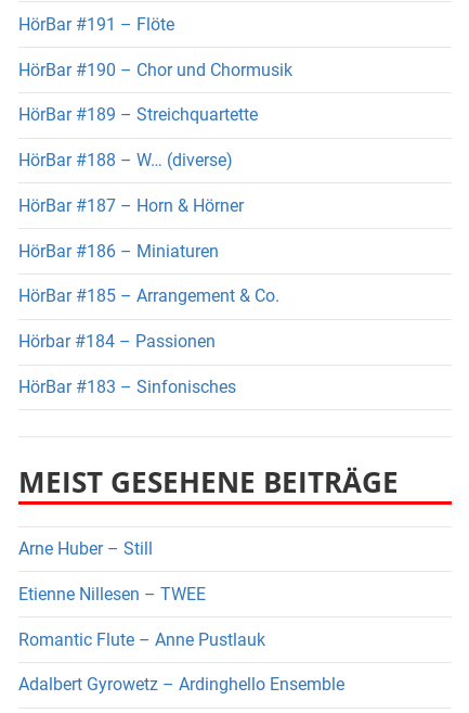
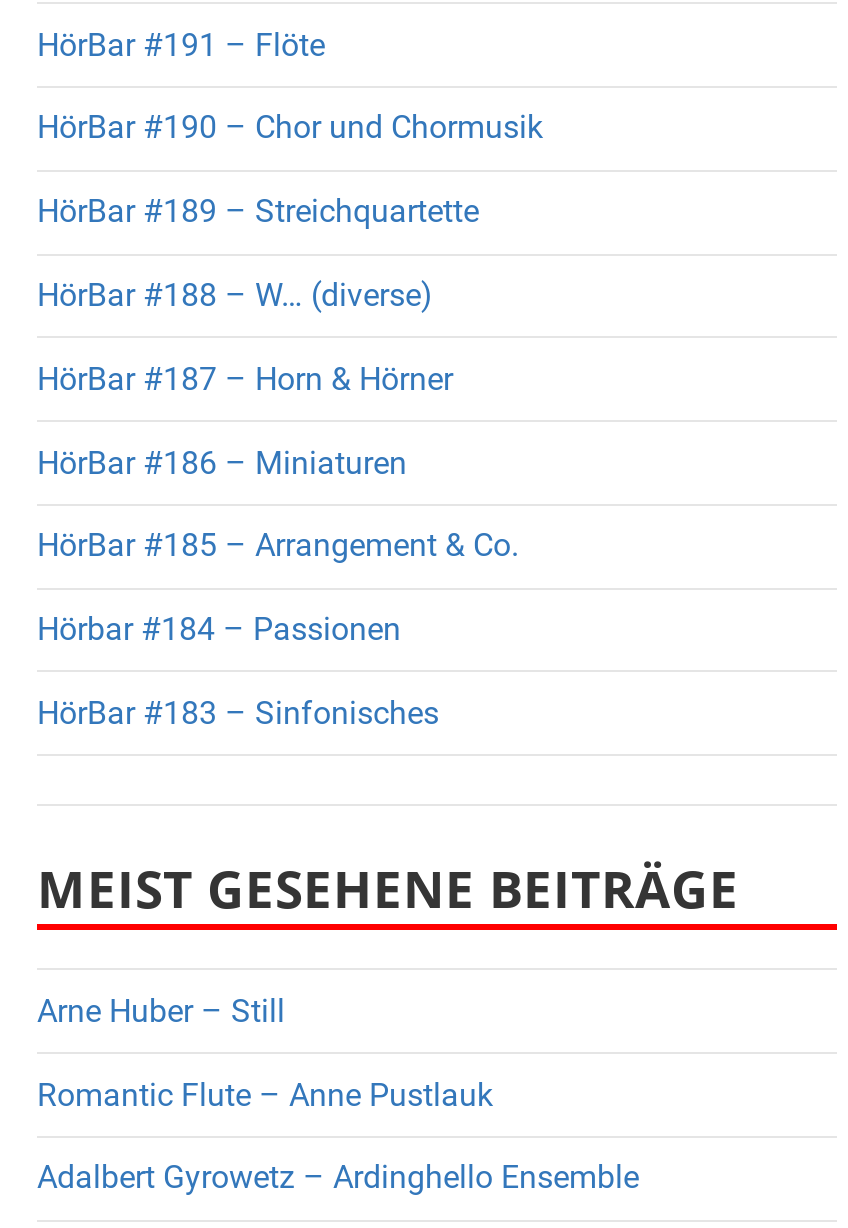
- Etienne Nillesen – TWEE
